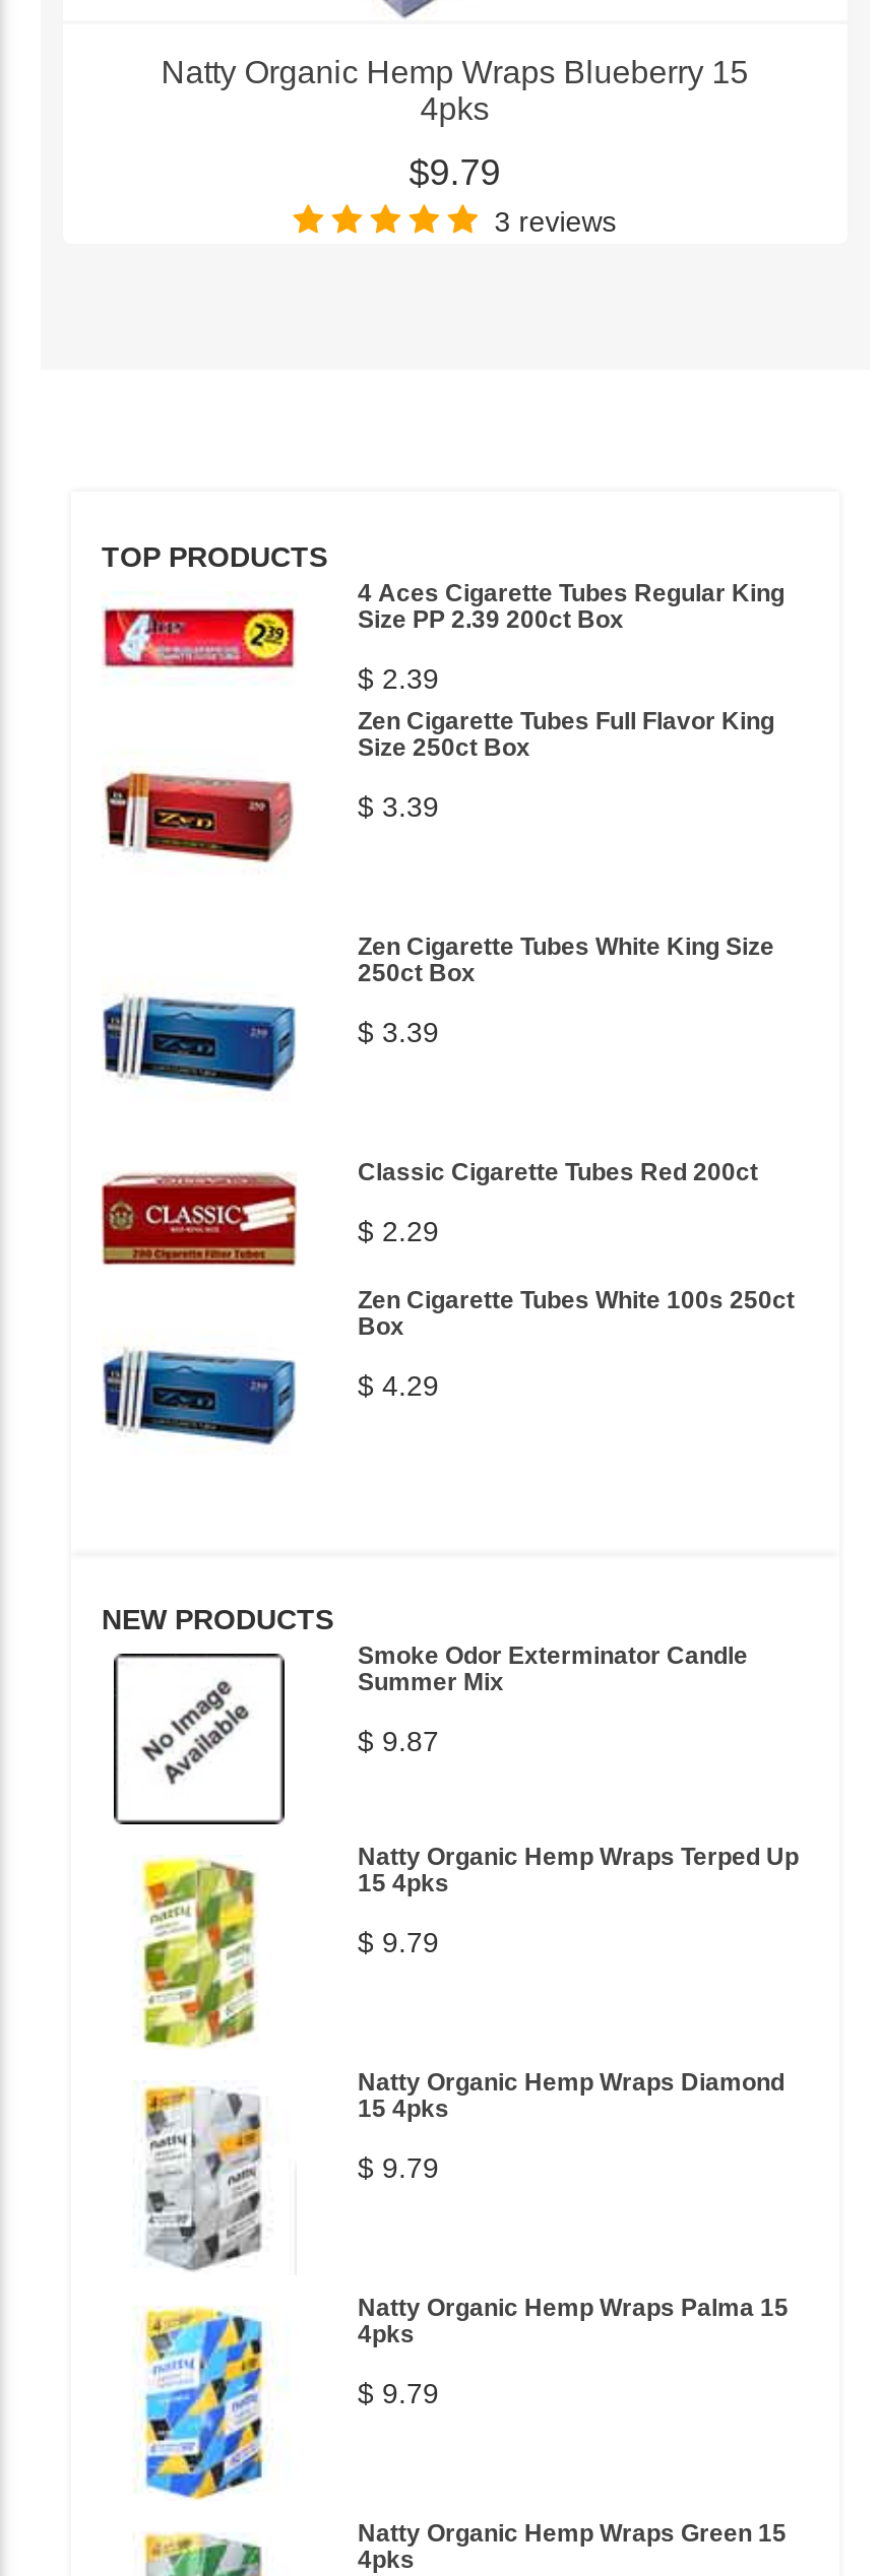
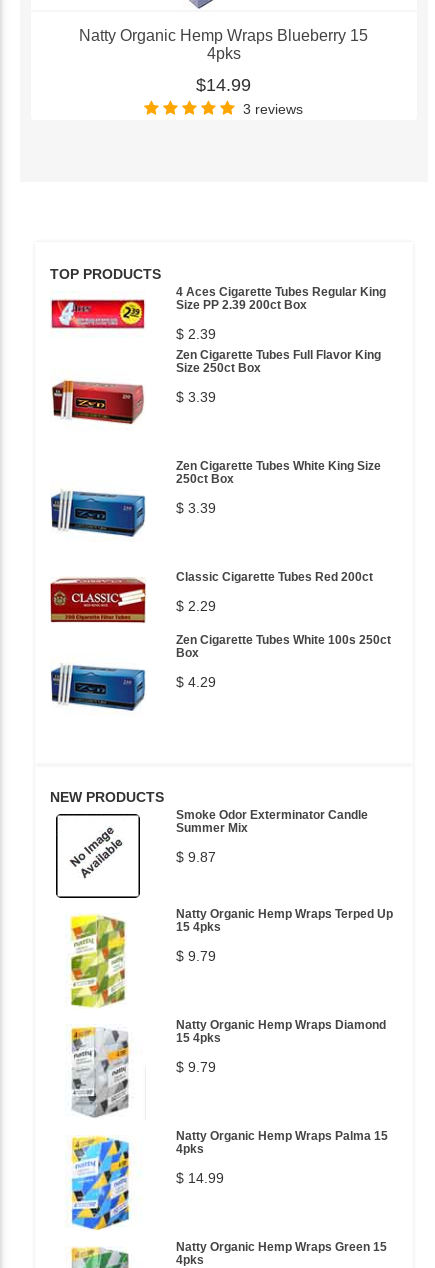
- $9.79
+ $14.99

- $ 9.79
+ $ 14.99
